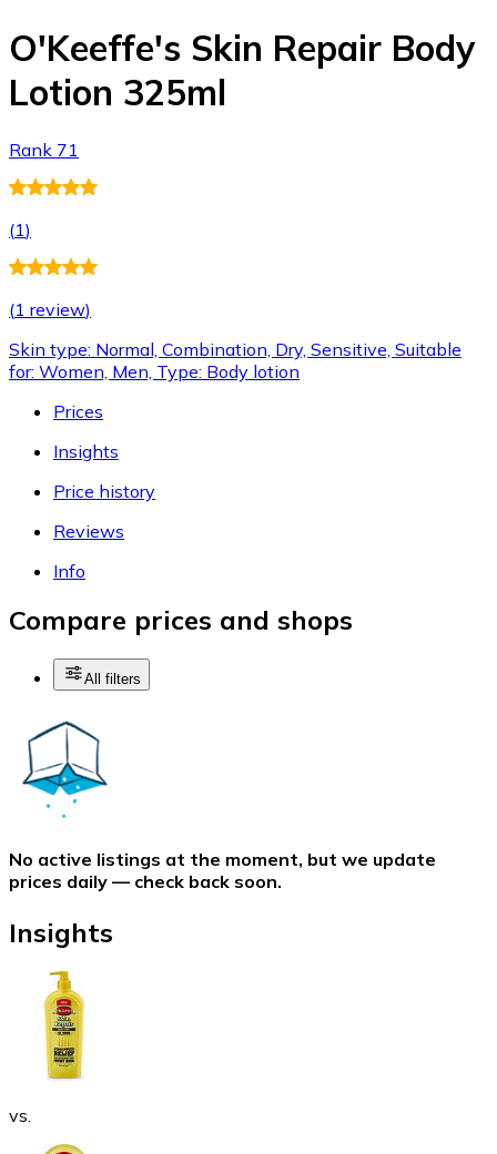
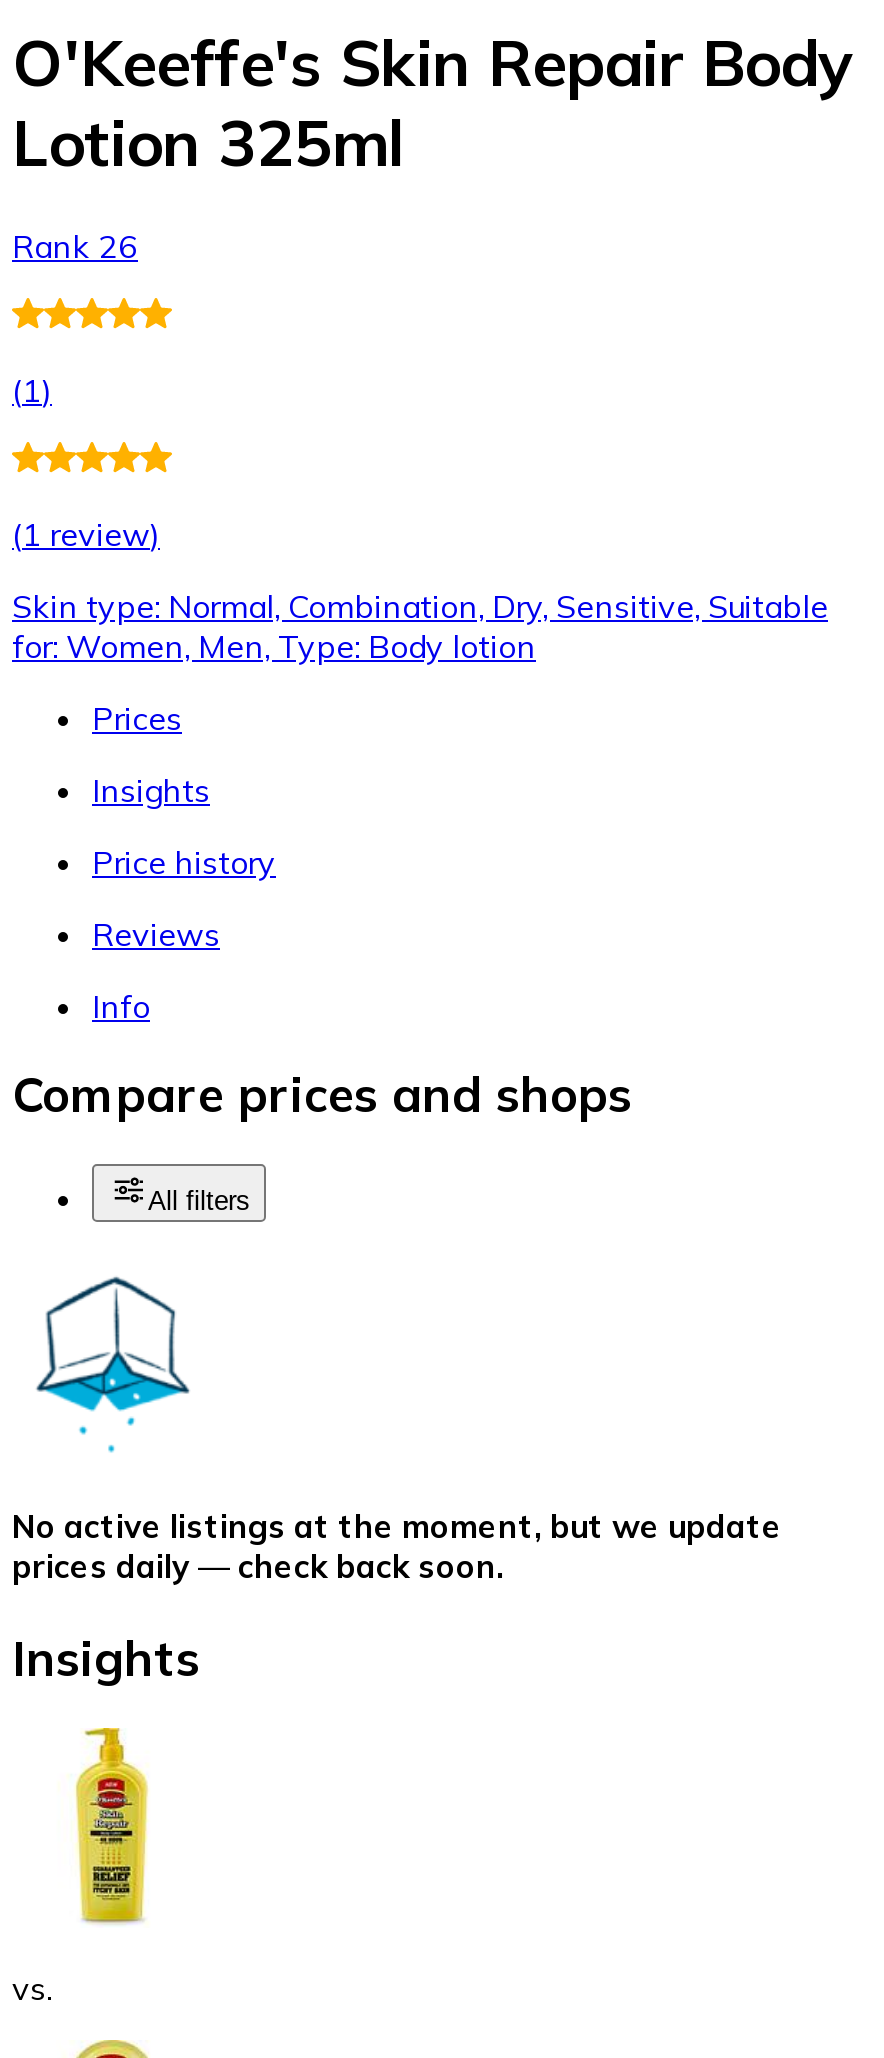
- Rank 71
+ Rank 26
